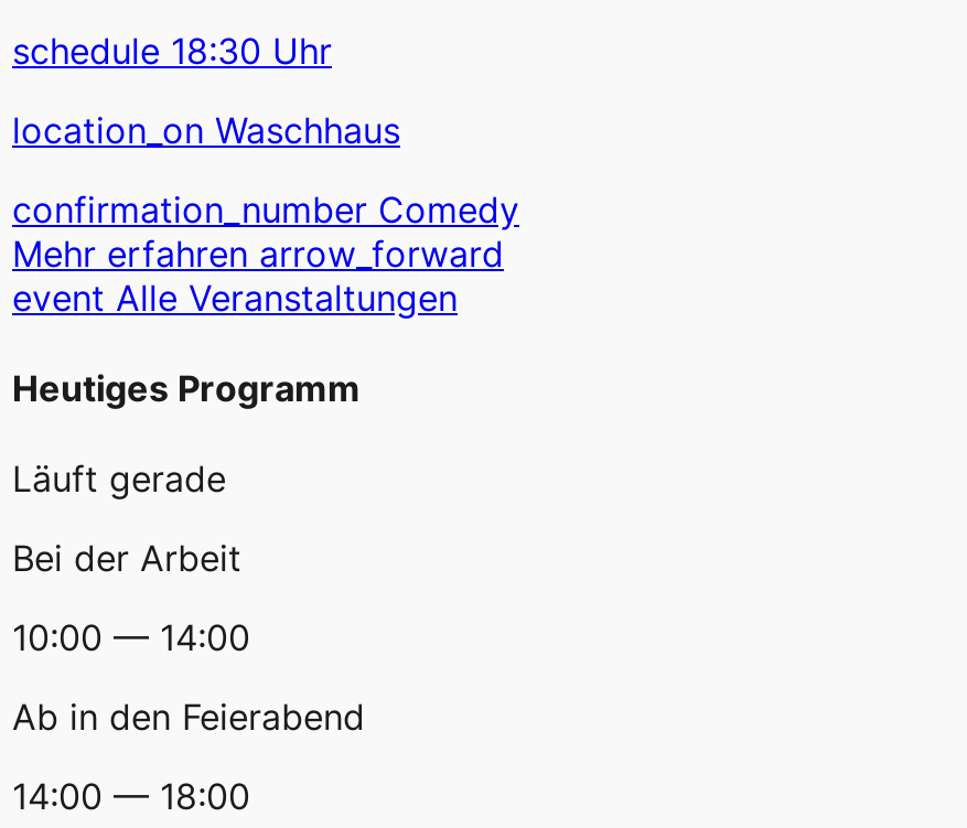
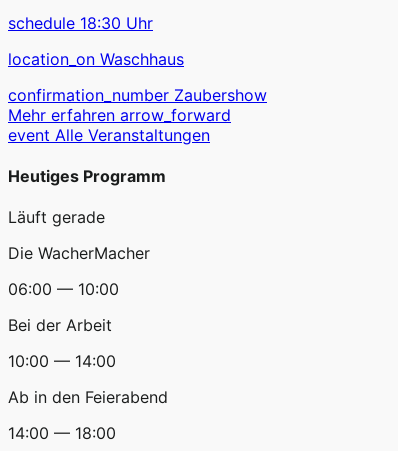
- confirmation_number Comedy
+ confirmation_number Zaubershow

+ Die WacherMacher
+ 06:00 — 10:00
